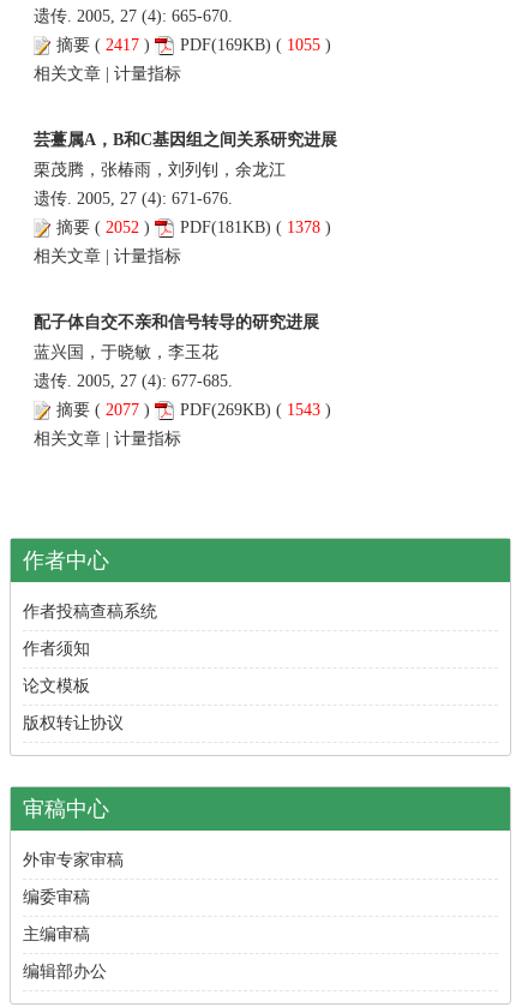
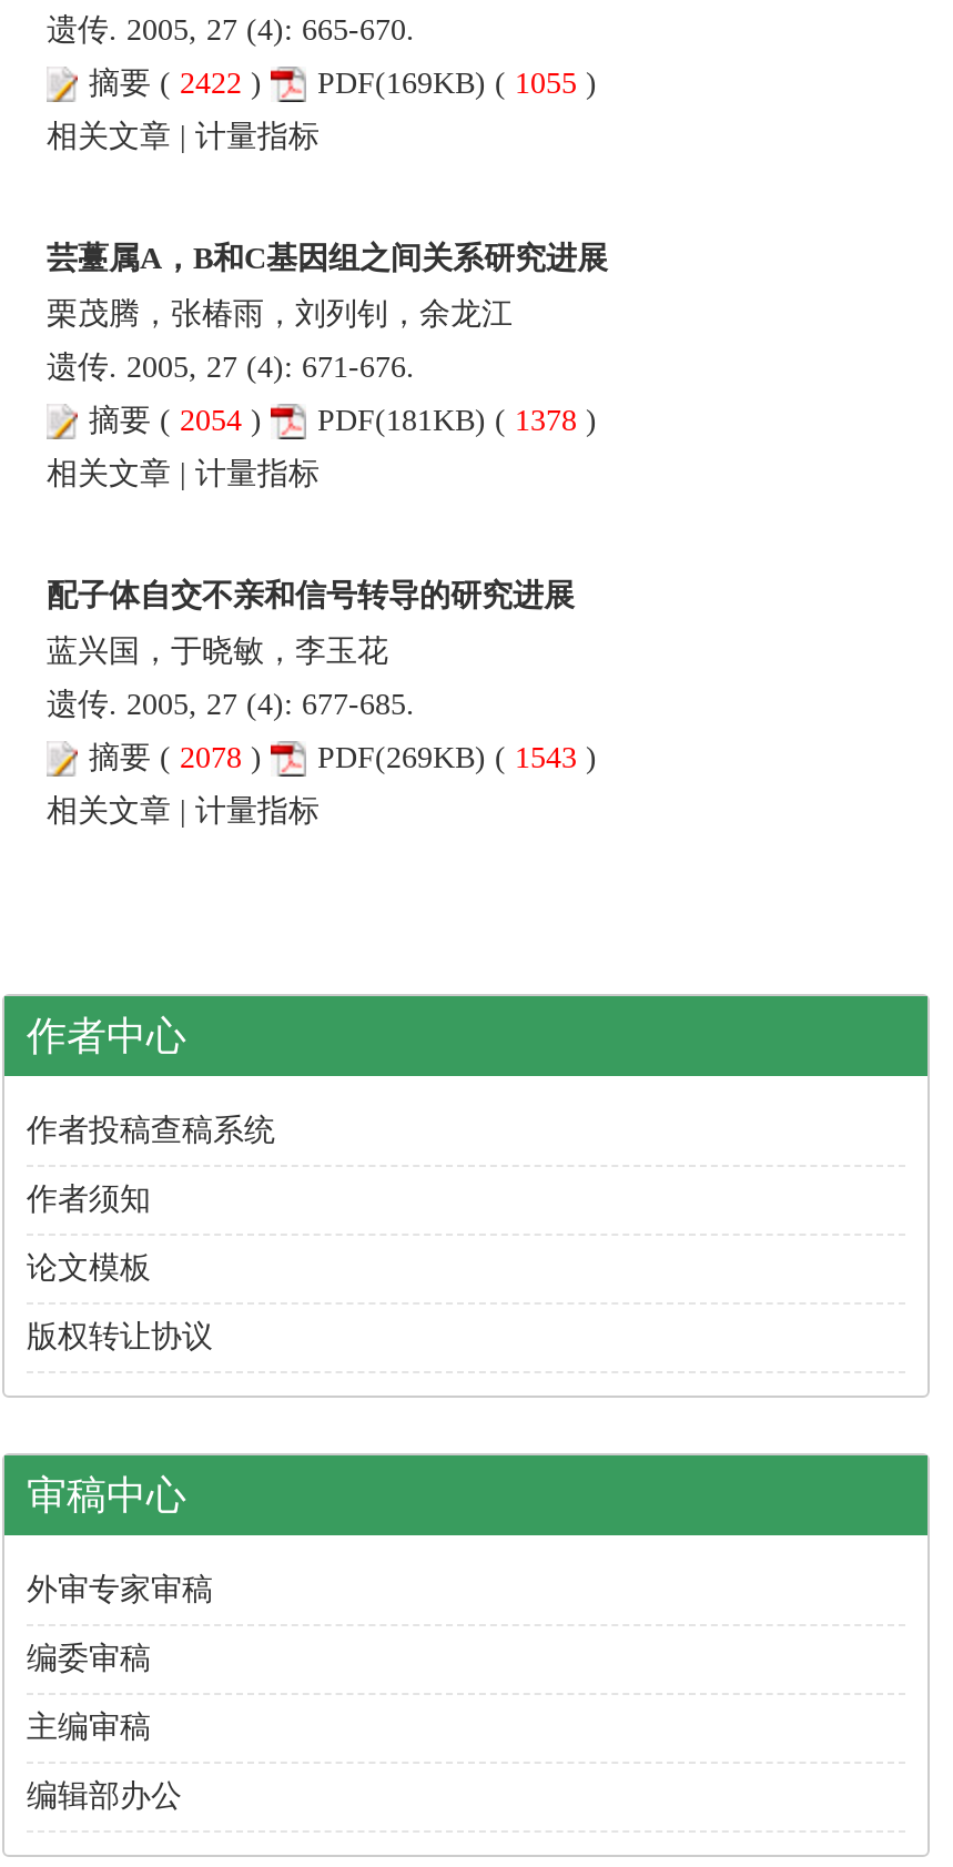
- 摘要(2417) PDF(169KB) (1055)
+ 摘要(2422) PDF(169KB) (1055)

- 摘要(2052) PDF(181KB) (1378)
+ 摘要(2054) PDF(181KB) (1378)

- 摘要(2077) PDF(269KB) (1543)
+ 摘要(2078) PDF(269KB) (1543)
